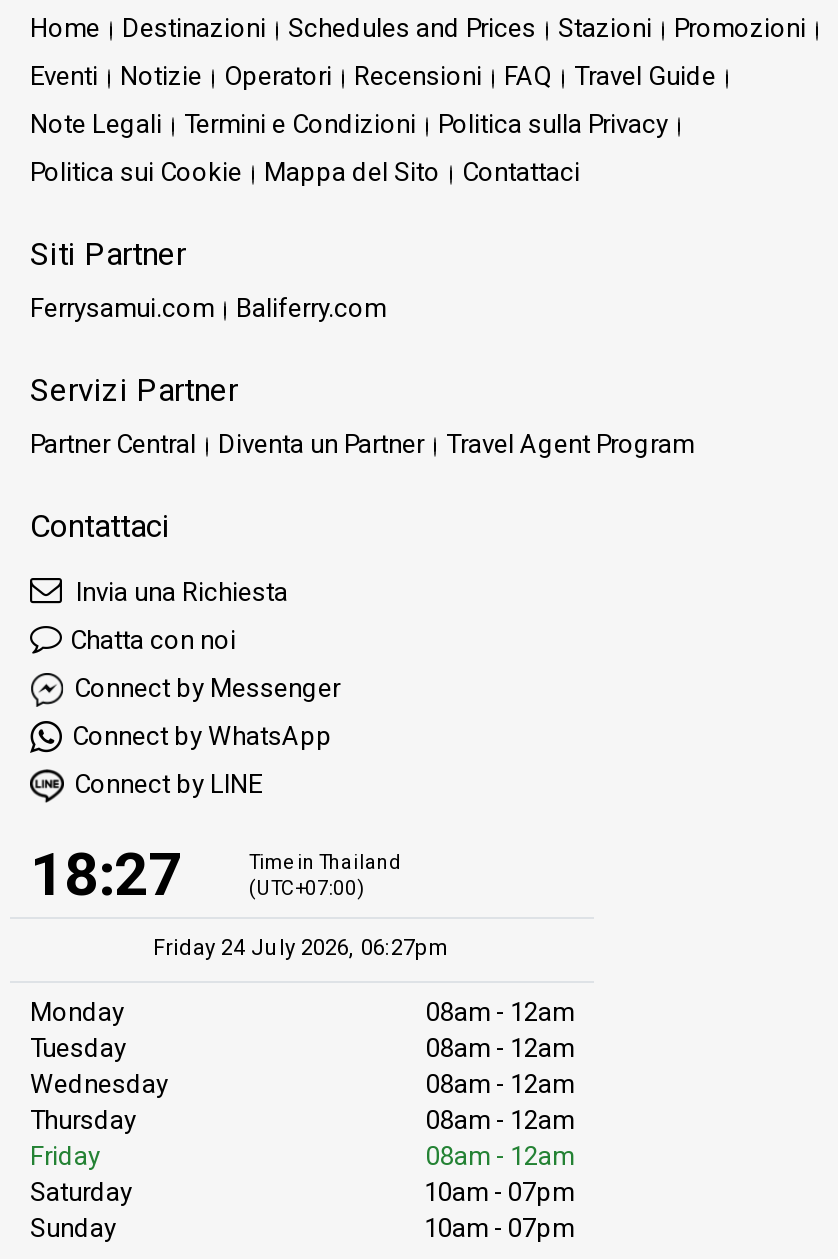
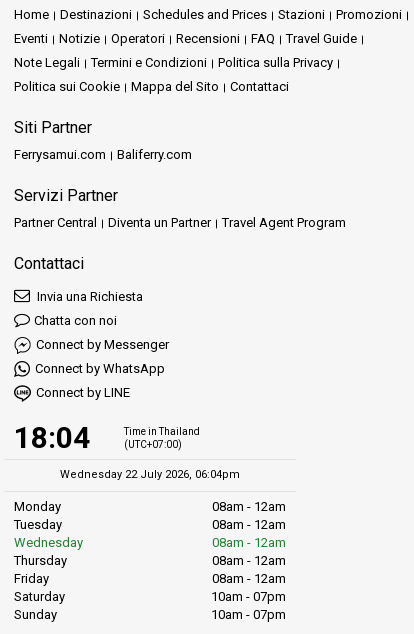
- 18:27
+ 18:04

- Friday 24 July 2026, 06:27pm
+ Wednesday 22 July 2026, 06:04pm
